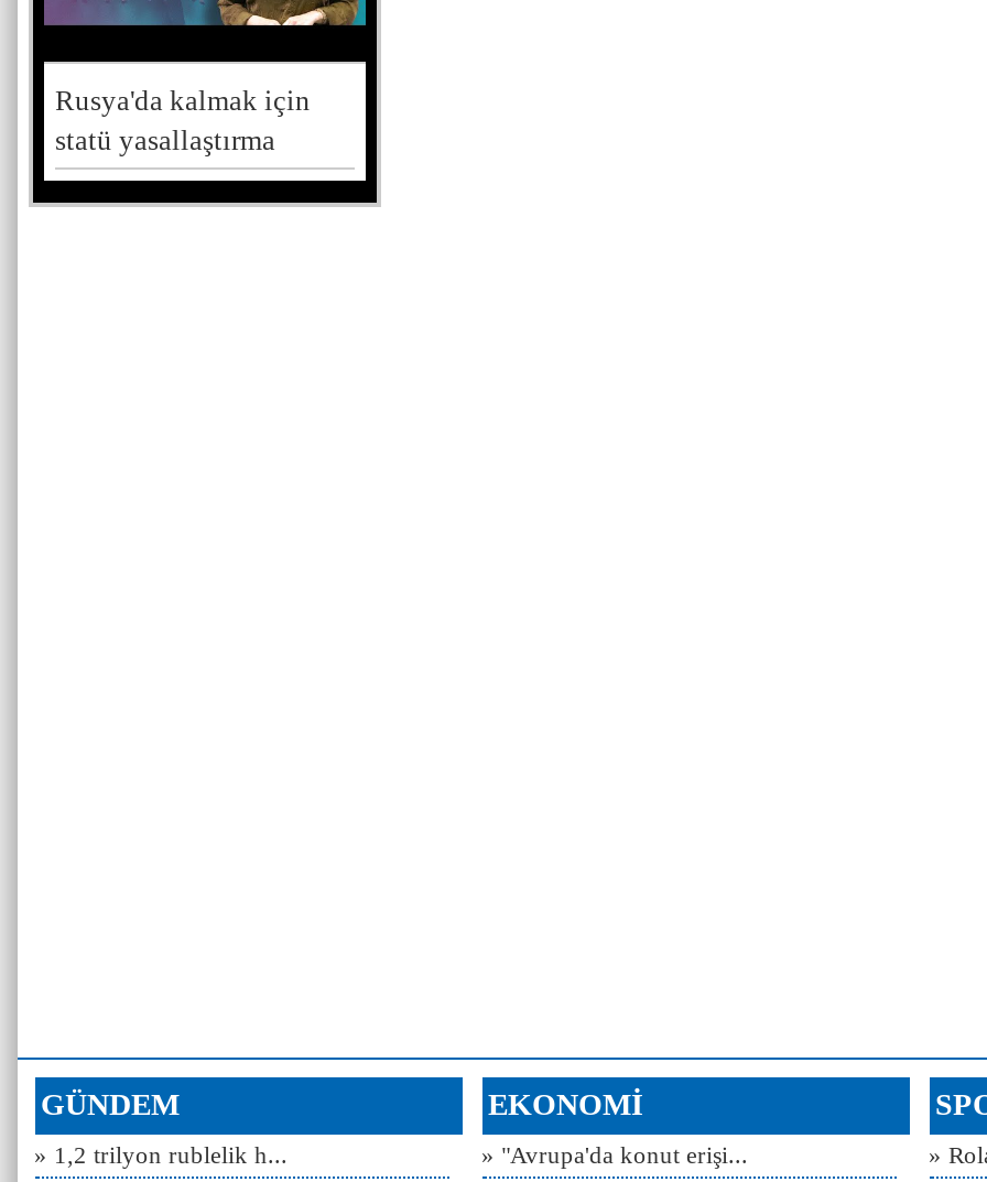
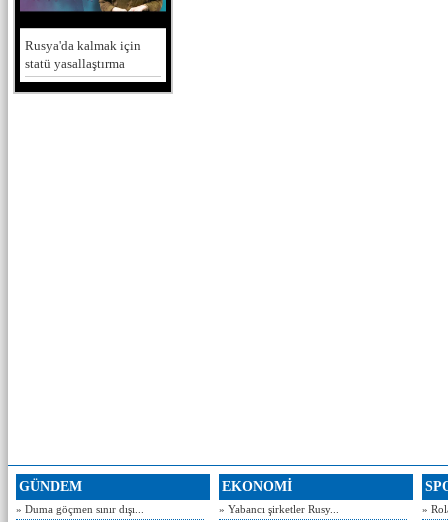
- » 1,2 trilyon rublelik h...
+ » Duma göçmen sınır dışı...

- » "Avrupa'da konut erişi...
+ » Yabancı şirketler Rusy...
